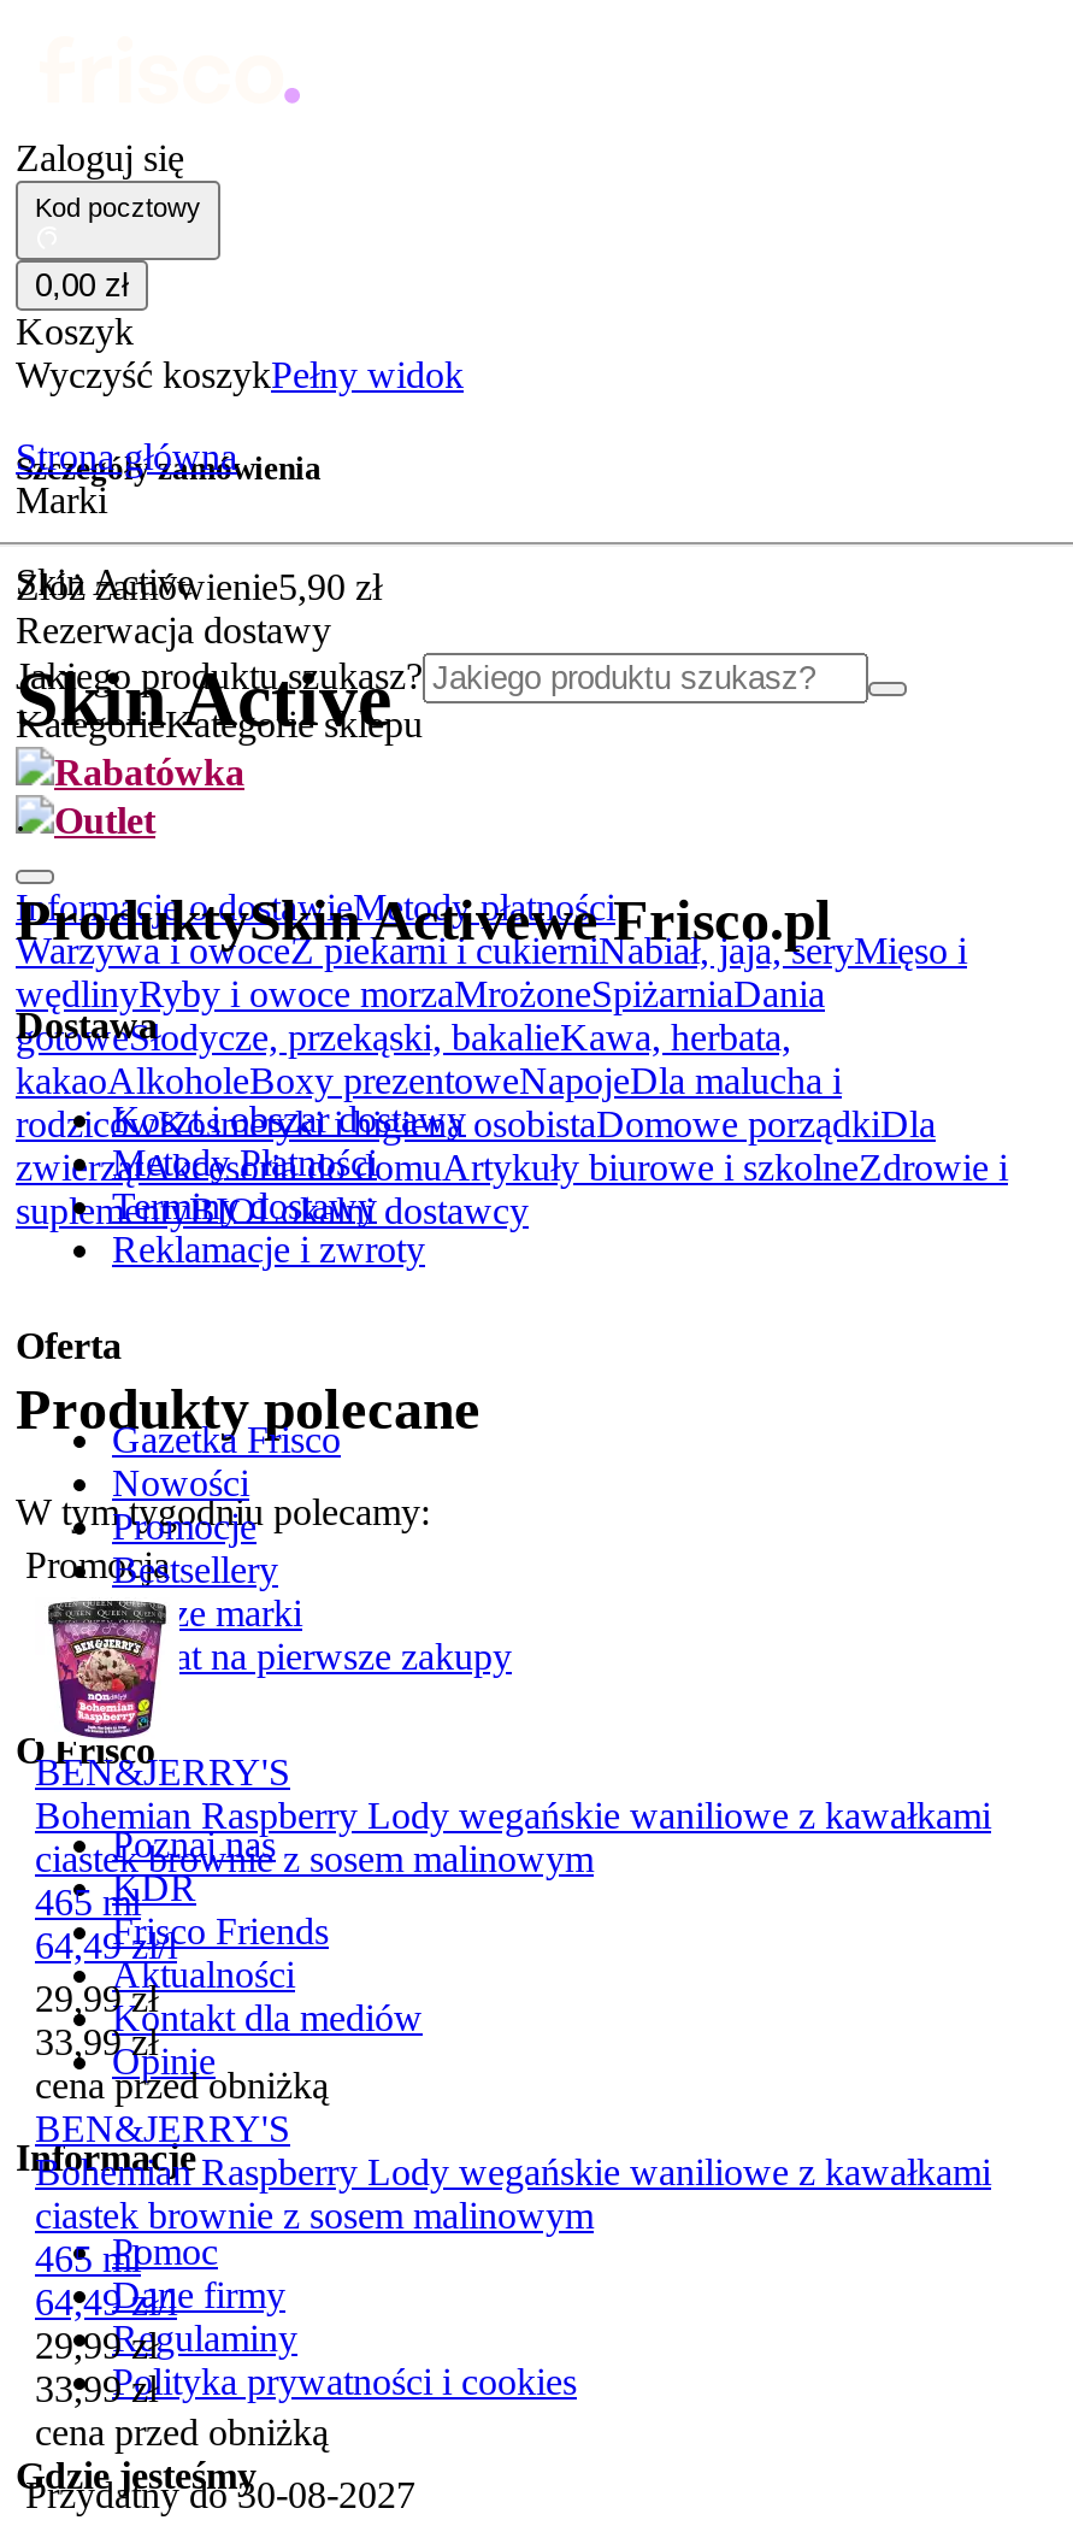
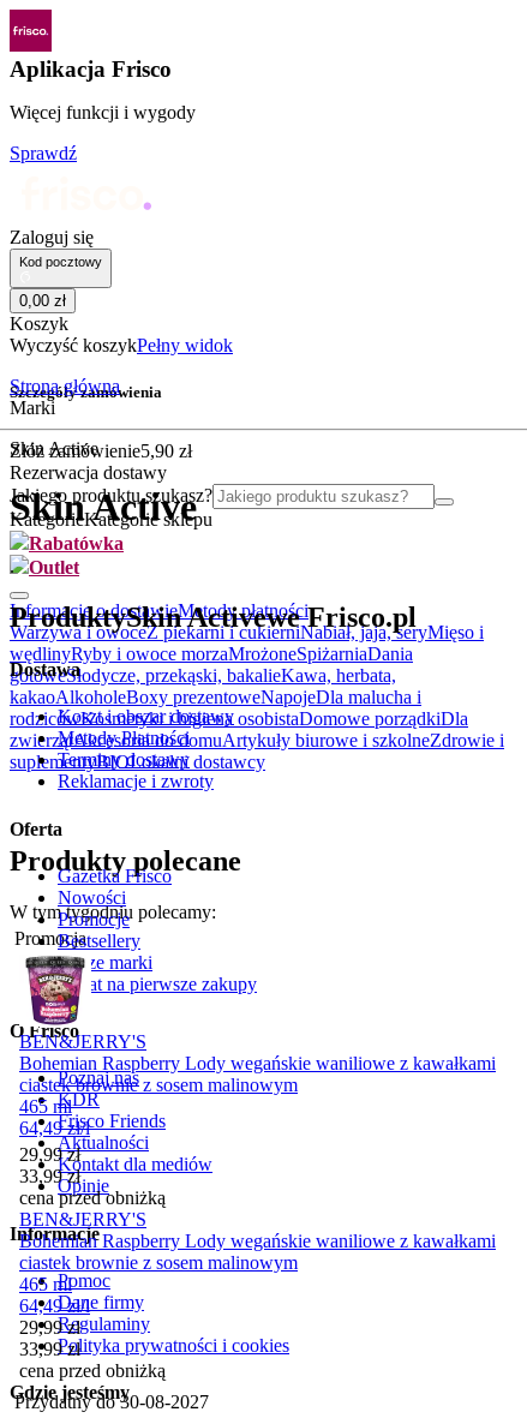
+ [image]
+ Aplikacja Frisco
+ Więcej funkcji i wygody
+ Sprawdź
